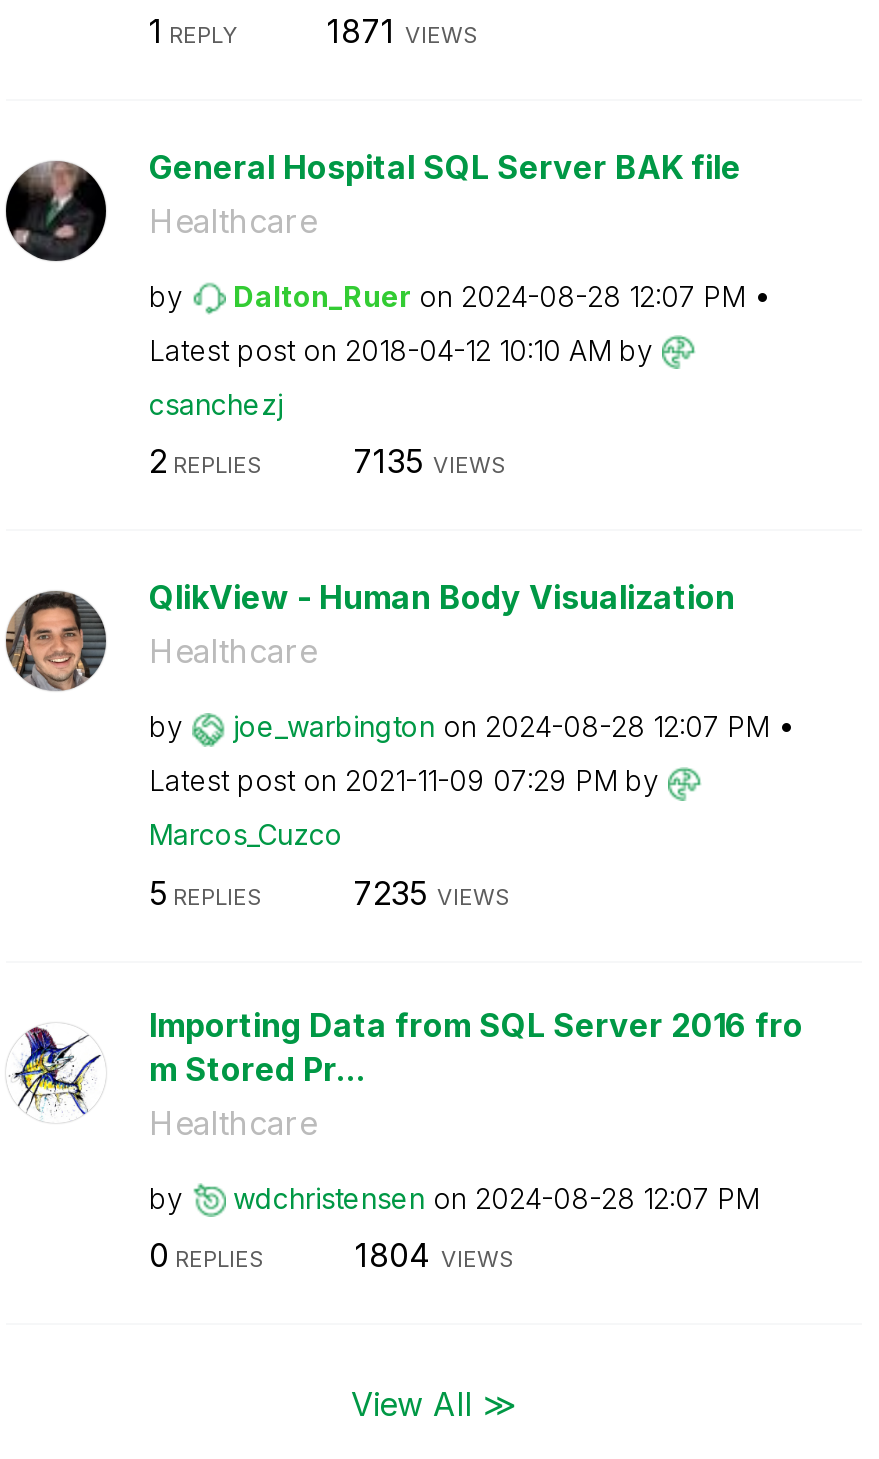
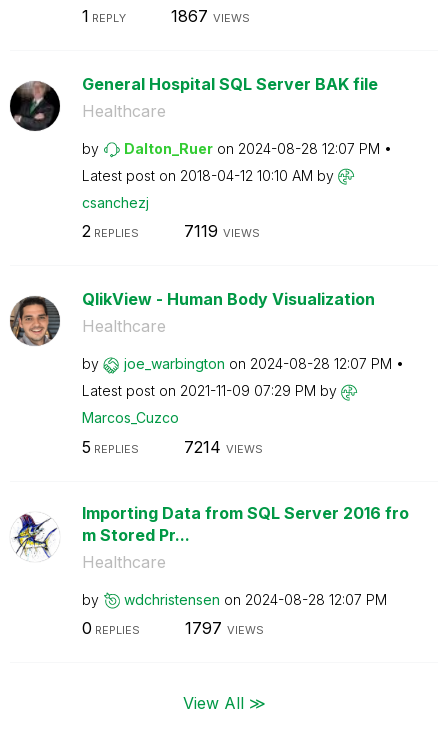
- 1871 VIEWS
+ 1867 VIEWS

- 7135 VIEWS
+ 7119 VIEWS

- 7235 VIEWS
+ 7214 VIEWS

- 1804 VIEWS
+ 1797 VIEWS
